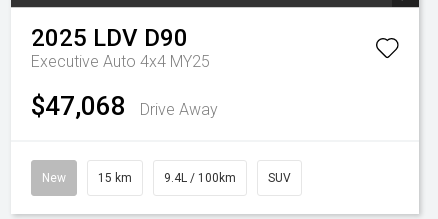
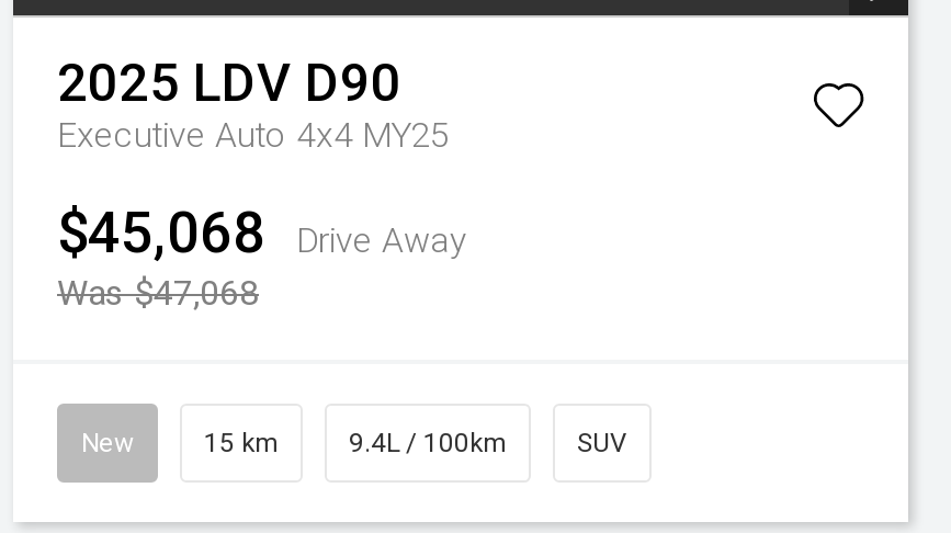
- $47,068 Drive Away
+ $45,068 Drive Away

+ Was $47,068
